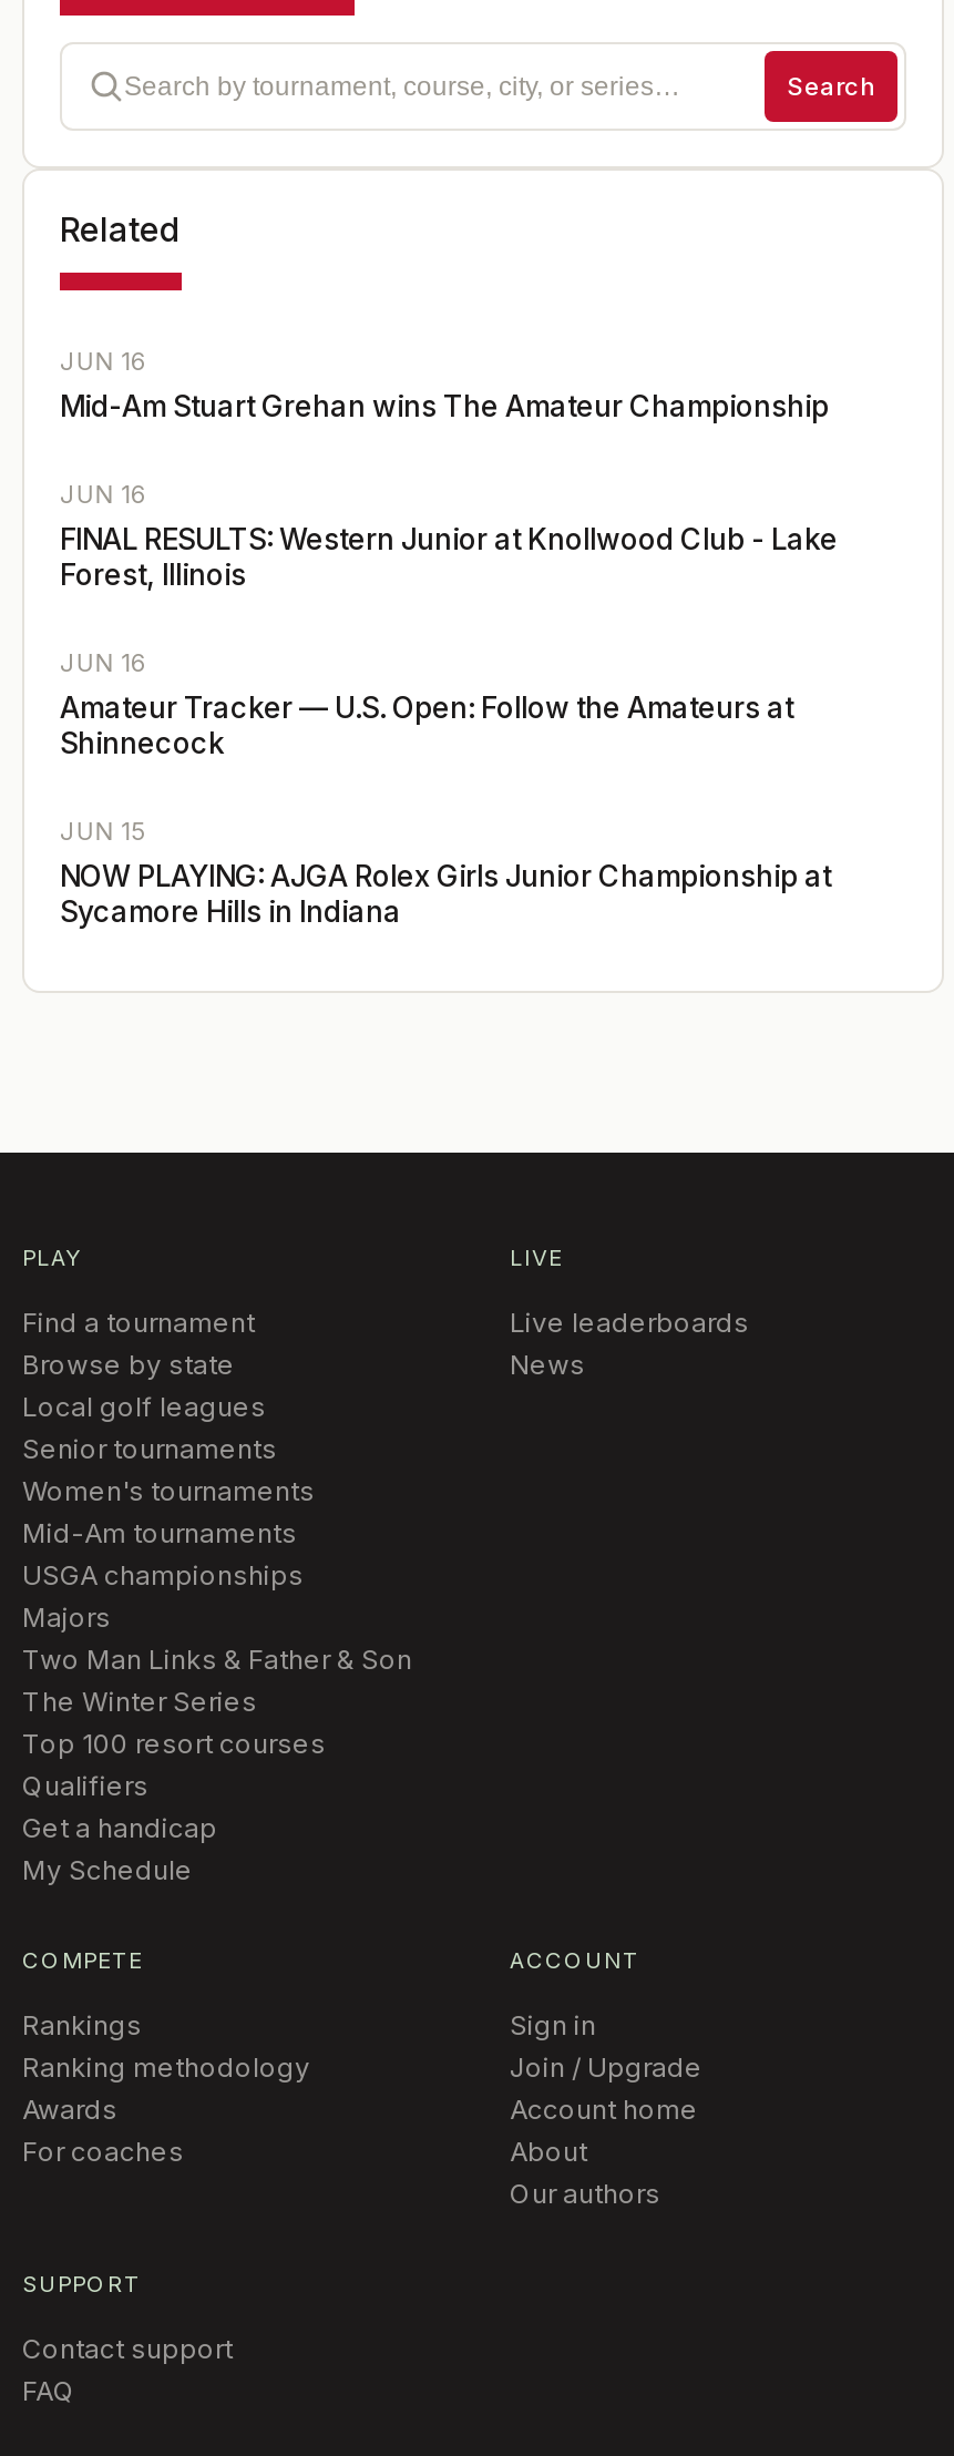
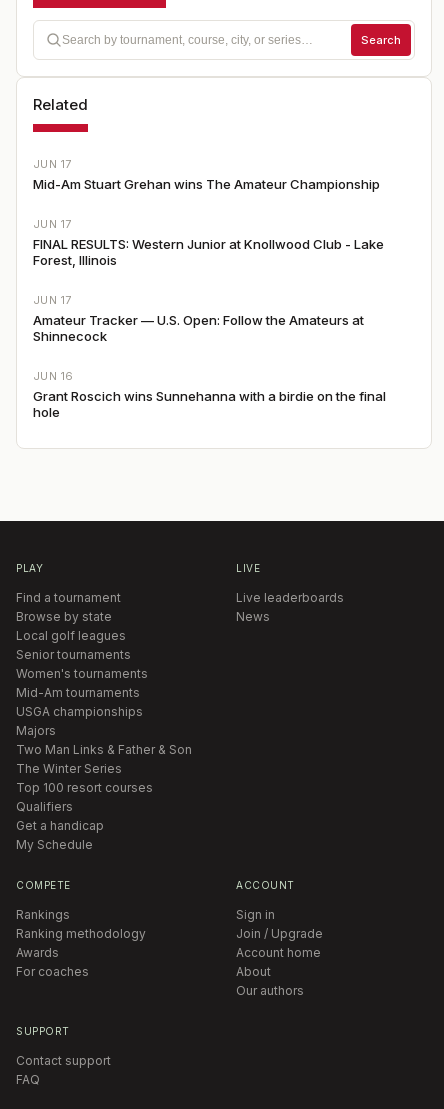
- JUN 16
+ JUN 17

- JUN 16
+ JUN 17

- JUN 16
+ JUN 17

- JUN 15
- NOW PLAYING: AJGA Rolex Girls Junior Championship at
- Sycamore Hills in Indiana
+ JUN 16
+ Grant Roscich wins Sunnehanna with a birdie on the final
+ hole
